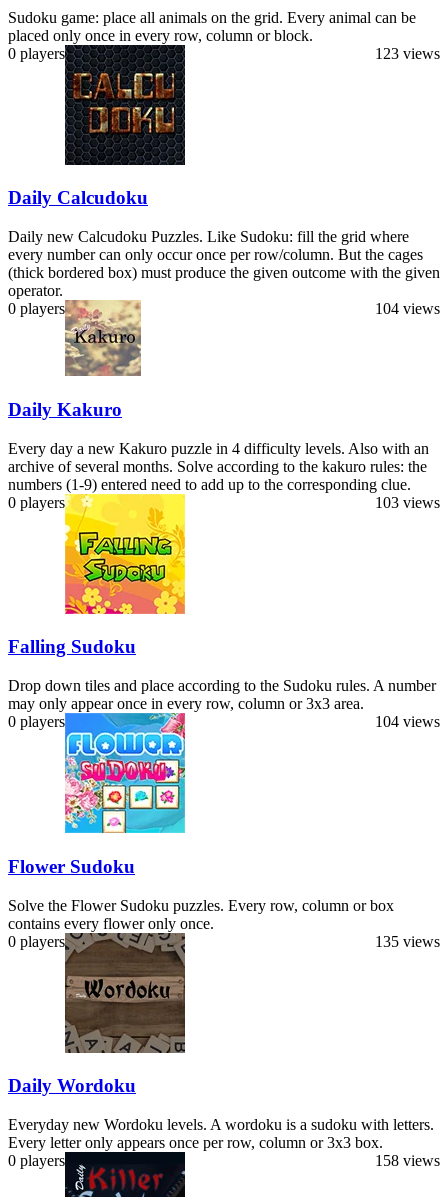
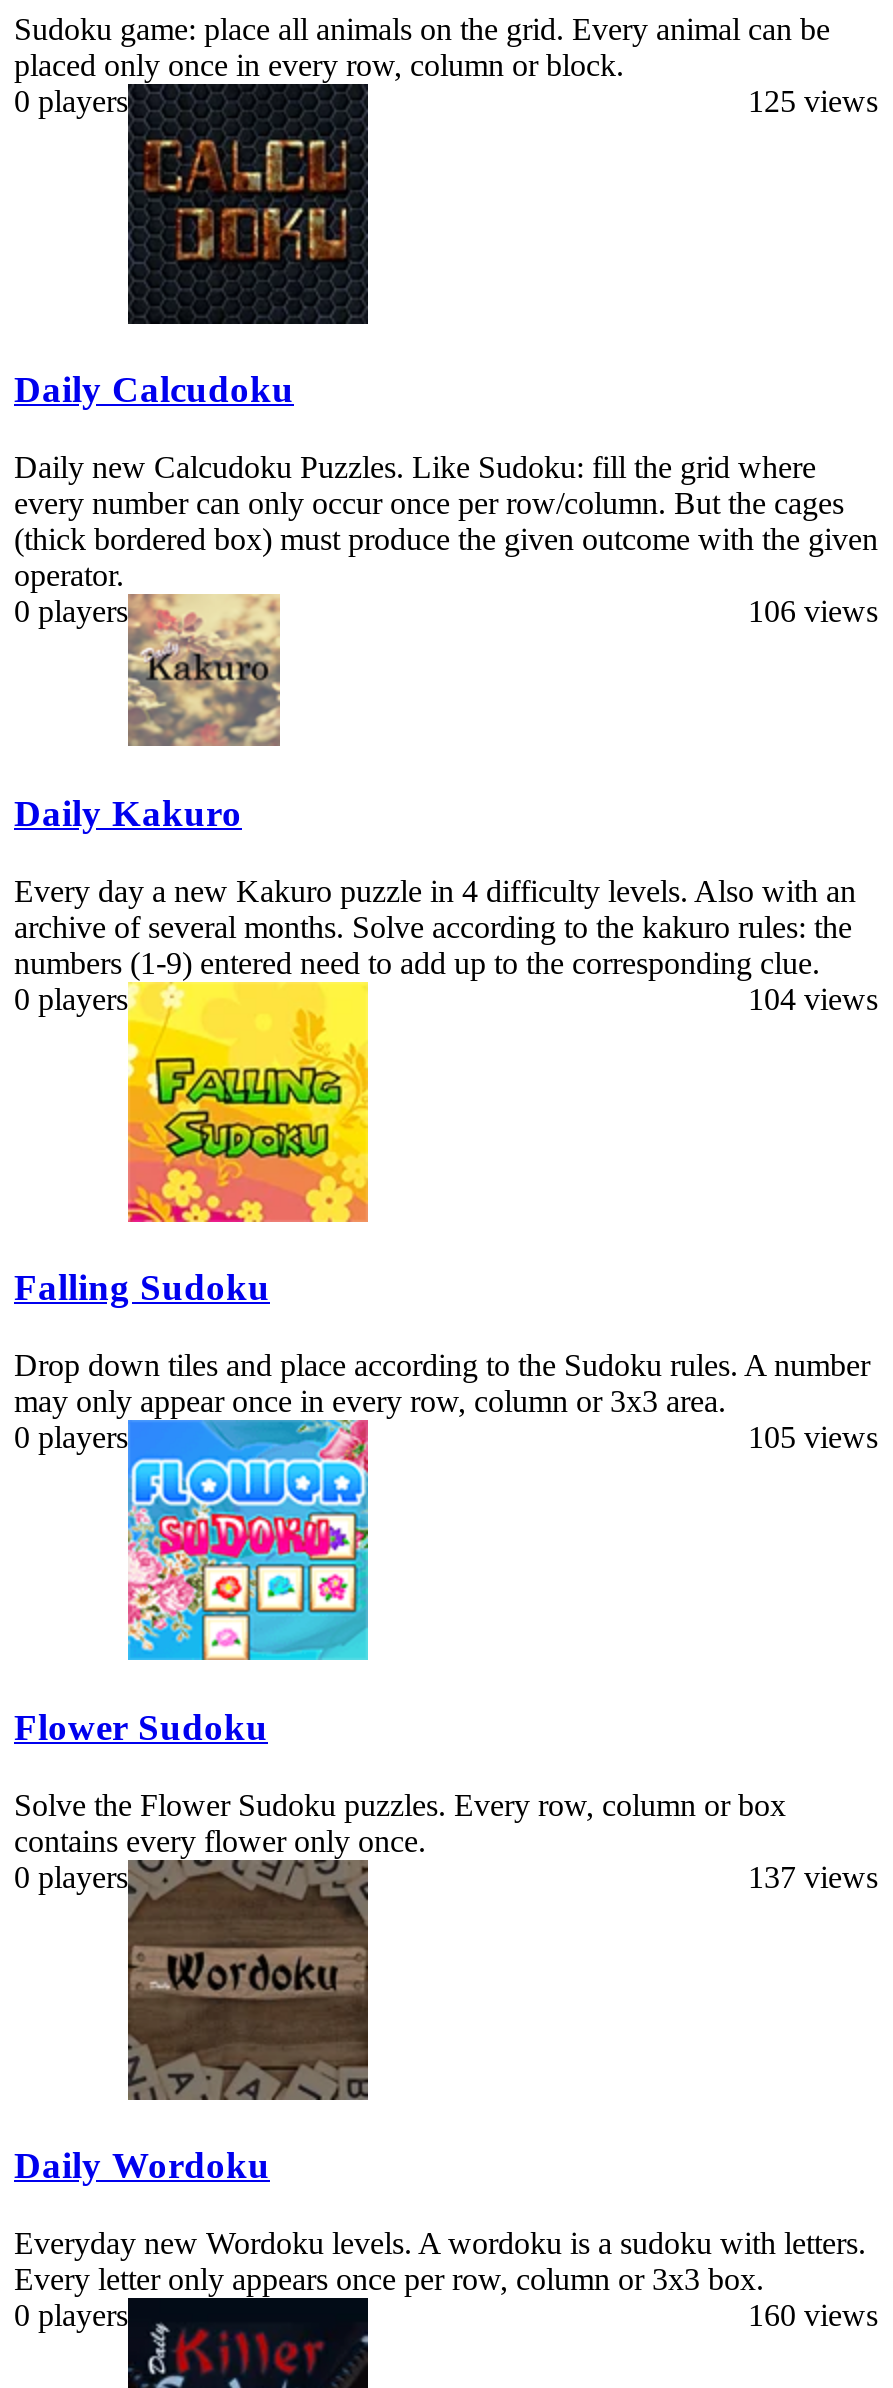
- 123 views
+ 125 views

- 104 views
+ 106 views

- 103 views
+ 104 views

- 104 views
+ 105 views

- 135 views
+ 137 views

- 158 views
+ 160 views
